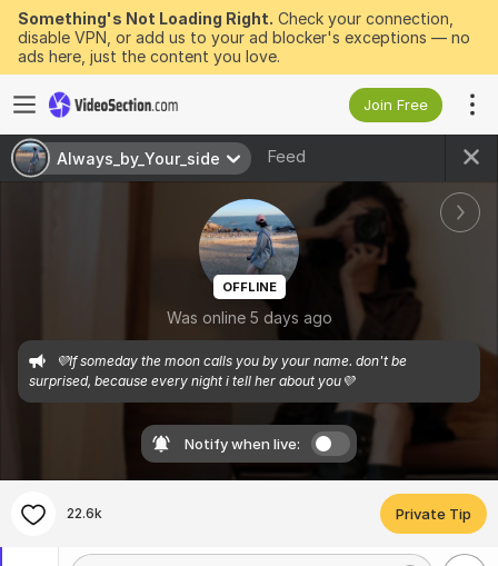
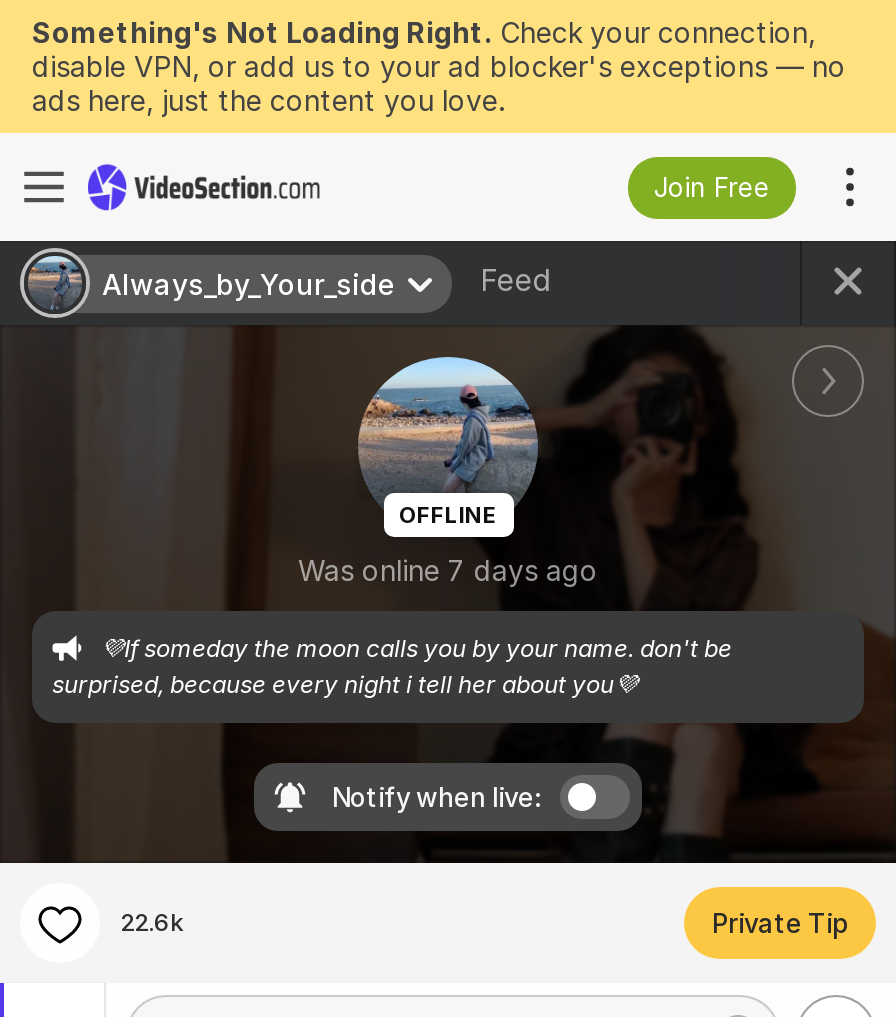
- Was online 5 days ago
+ Was online 7 days ago
